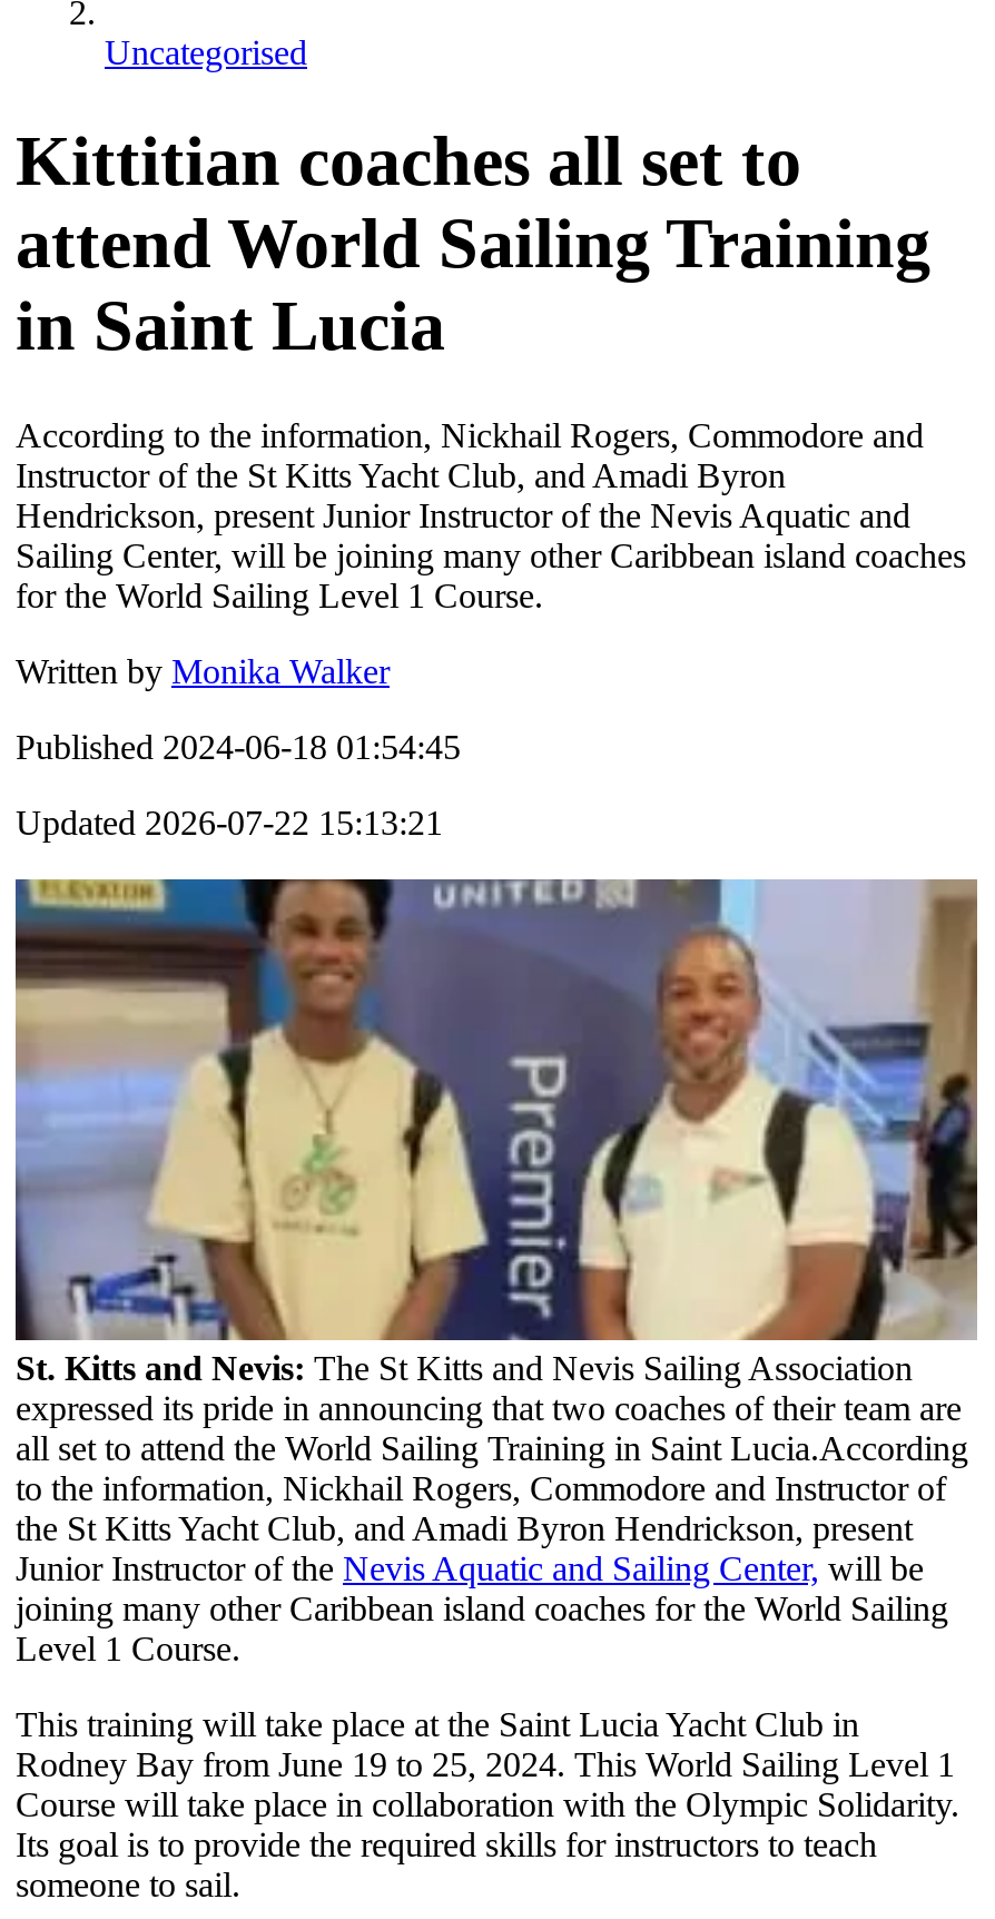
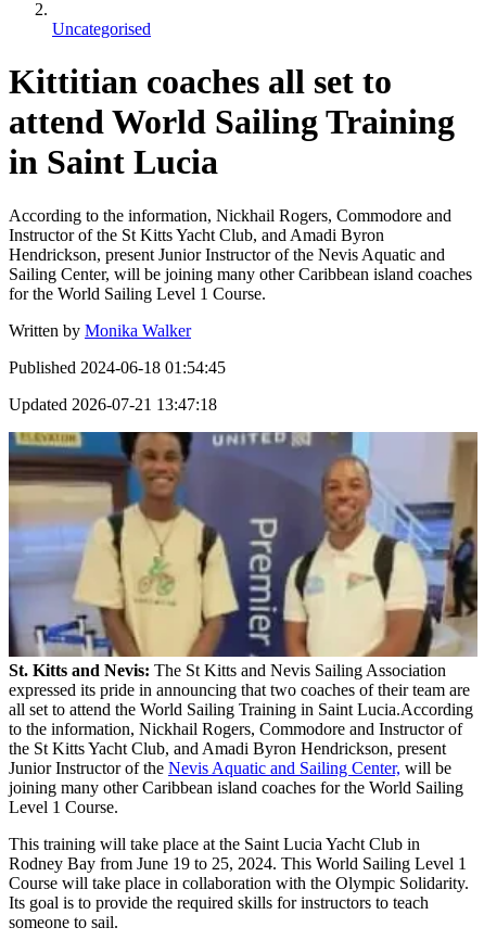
- Updated 2026-07-22 15:13:21
+ Updated 2026-07-21 13:47:18
